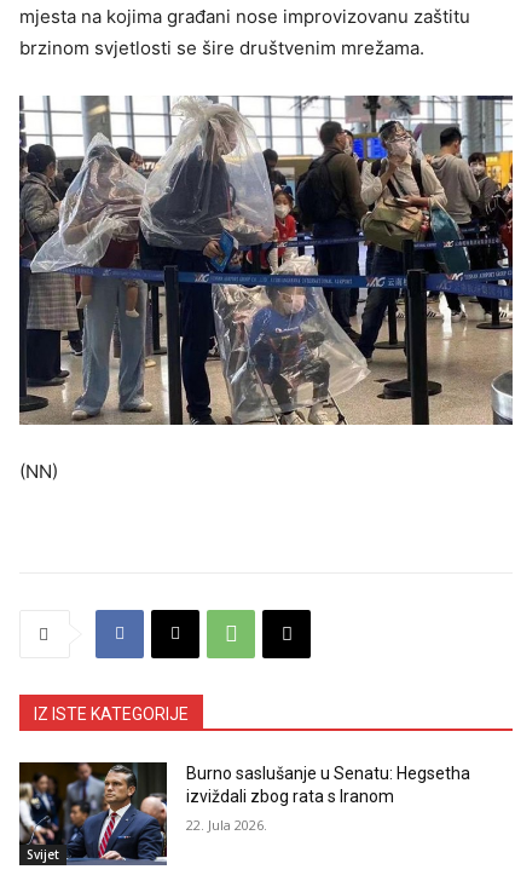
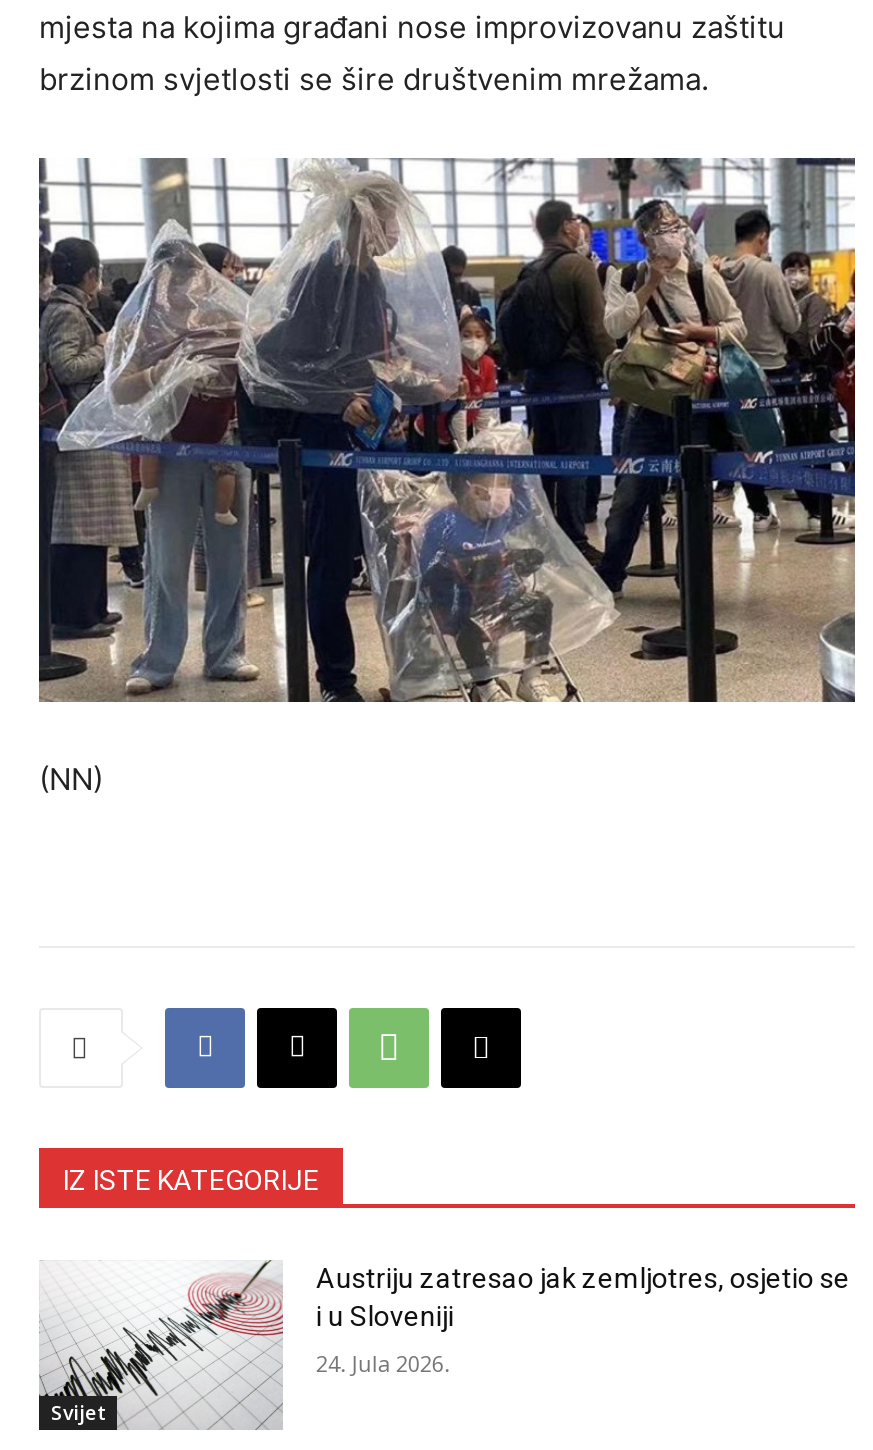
- [image]
- Burno saslušanje u Senatu: Hegsetha
- izviždali zbog rata s Iranom
+ [image]
+ Austriju zatresao jak zemljotres, osjetio se
+ i u Sloveniji

- 22. Jula 2026.
+ 24. Jula 2026.
